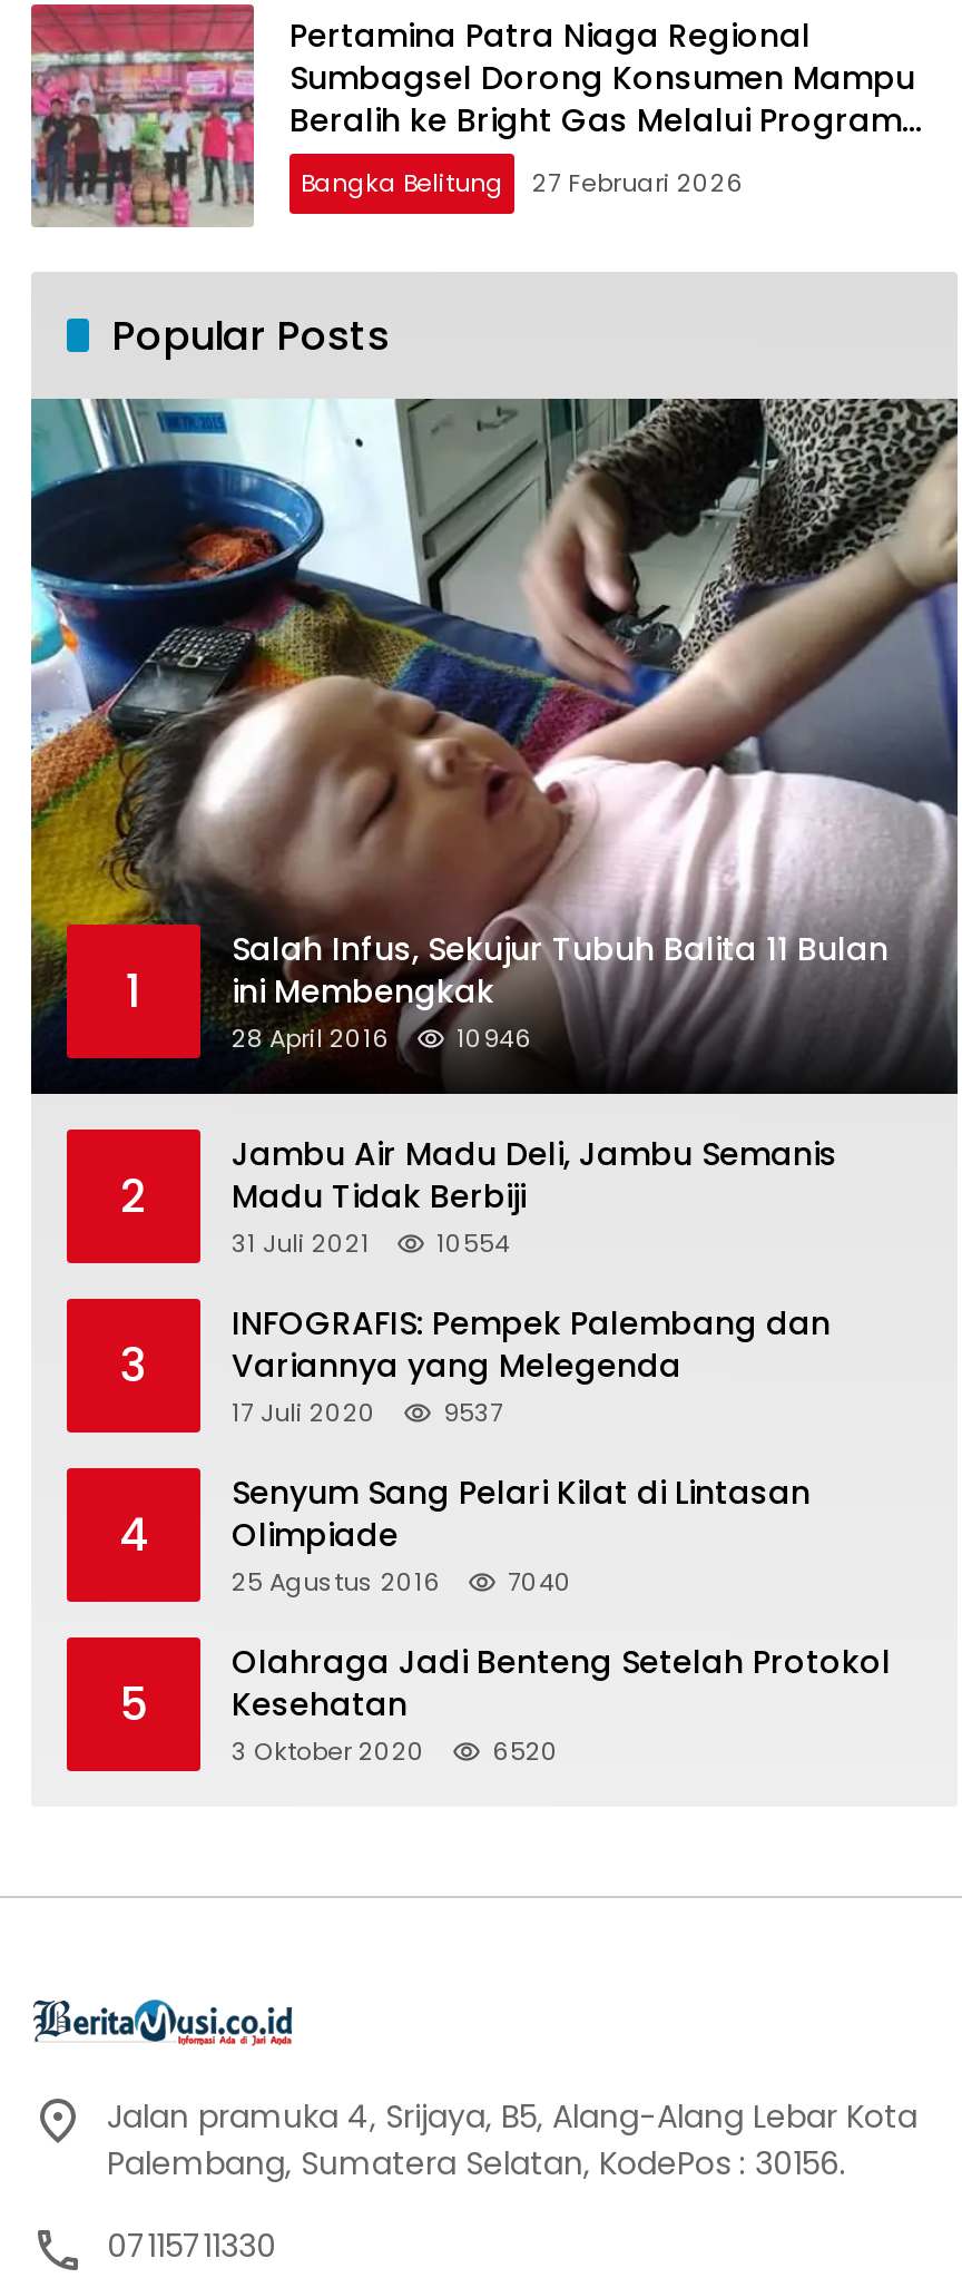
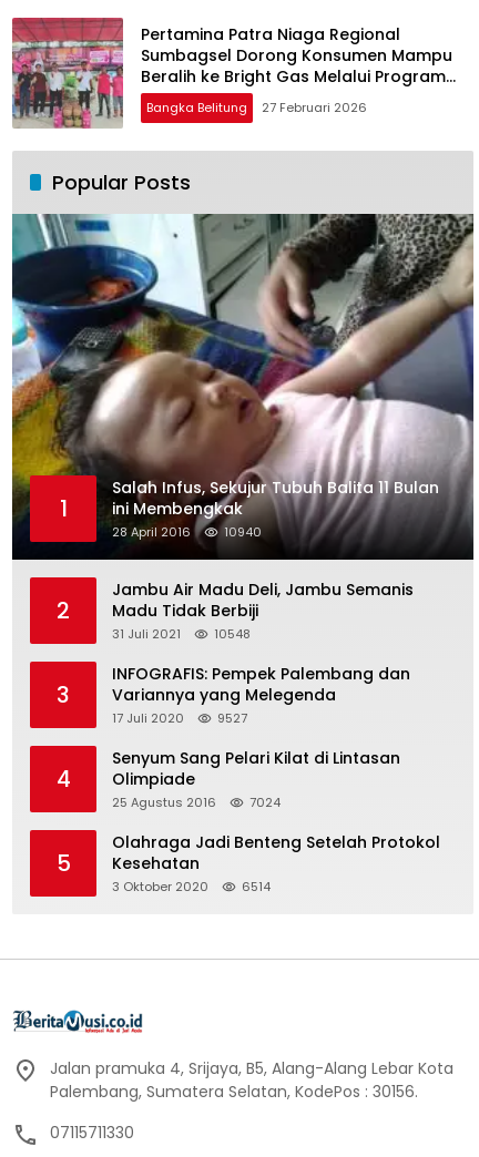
- 28 April 2016 10946
+ 28 April 2016 10940

- 31 Juli 2021 10554
+ 31 Juli 2021 10548

- 17 Juli 2020 9537
+ 17 Juli 2020 9527

- 25 Agustus 2016 7040
+ 25 Agustus 2016 7024

- 3 Oktober 2020 6520
+ 3 Oktober 2020 6514
